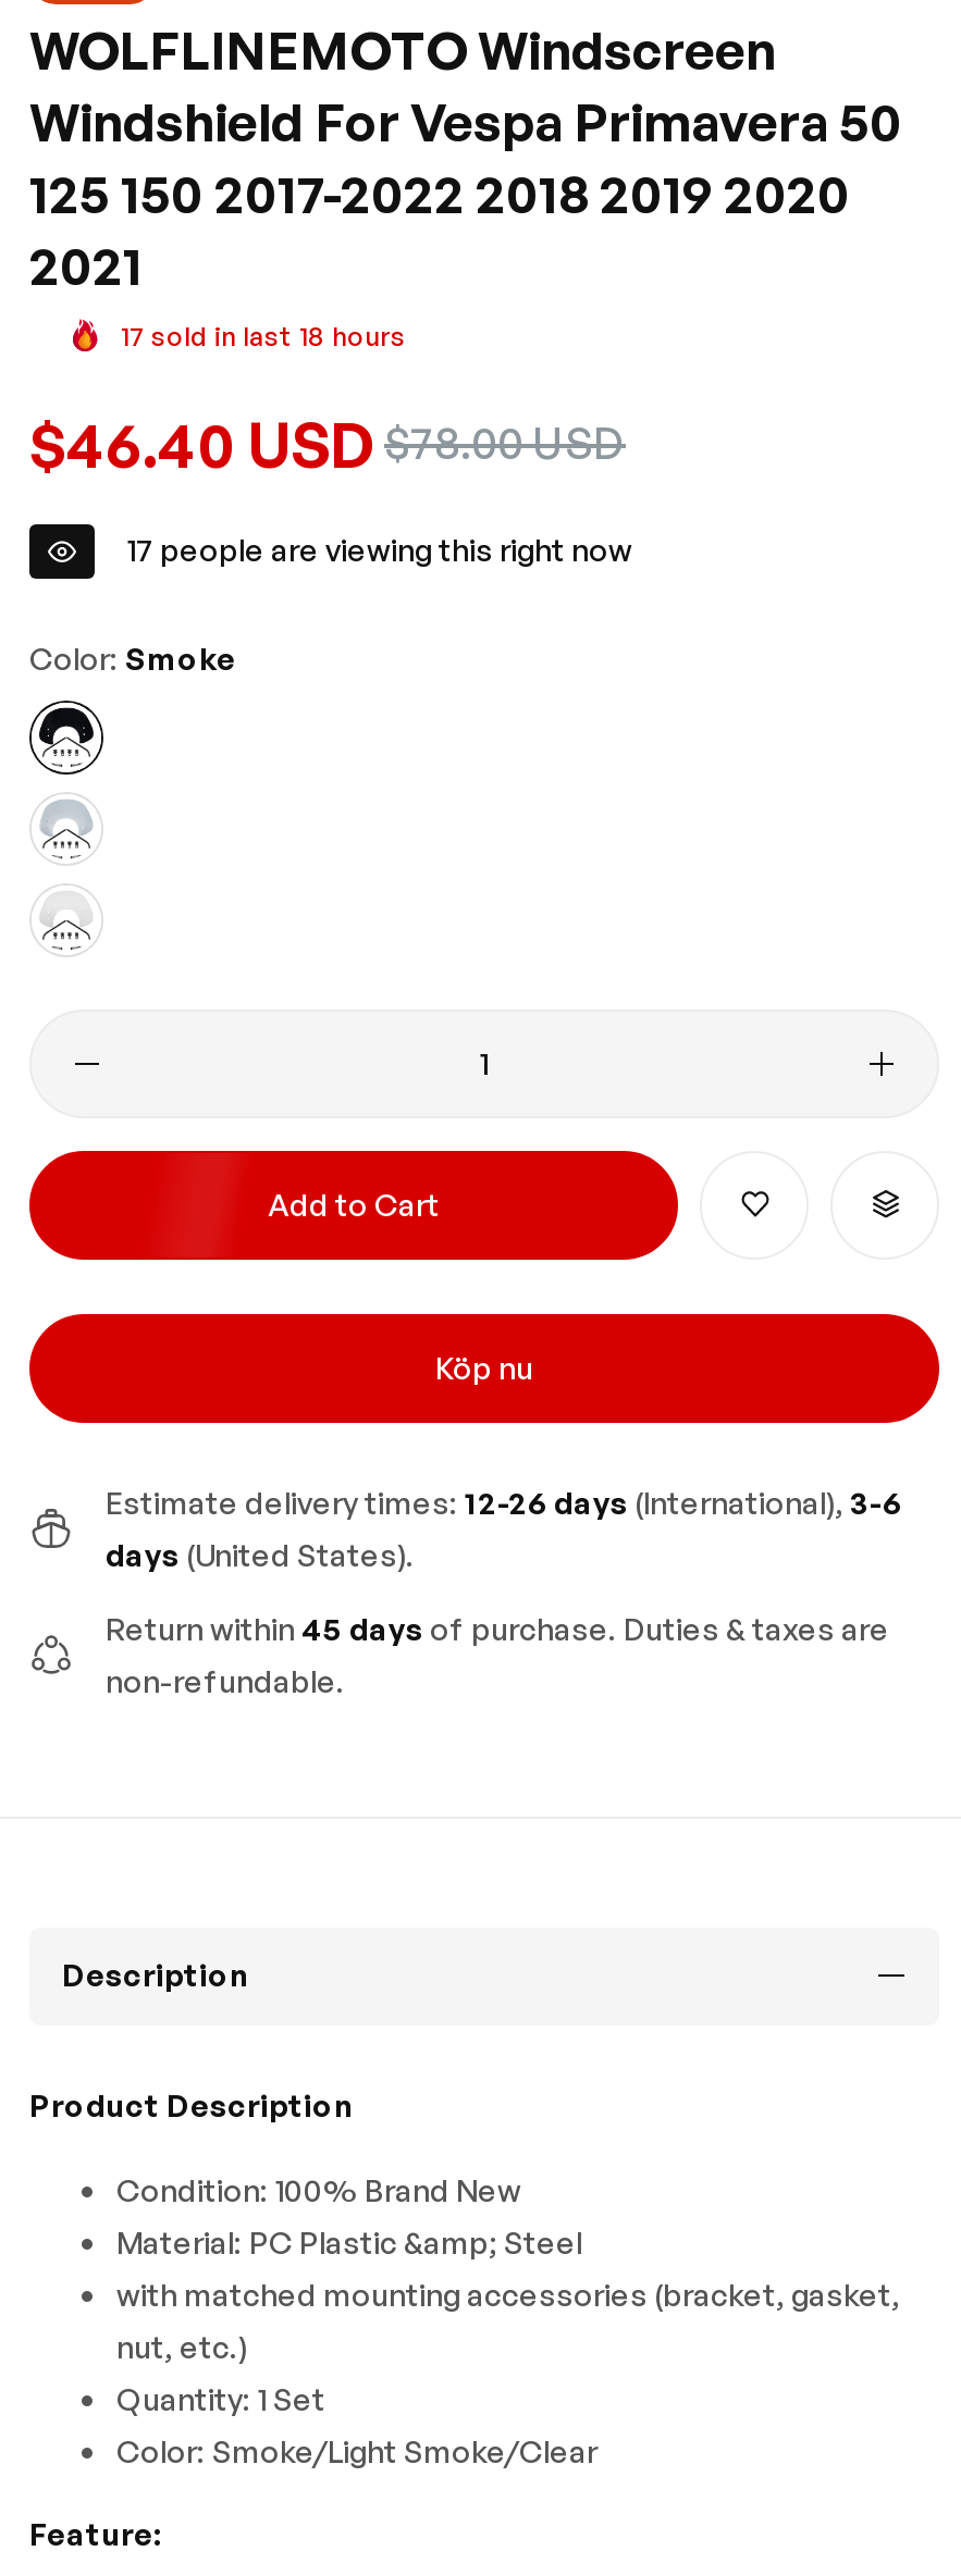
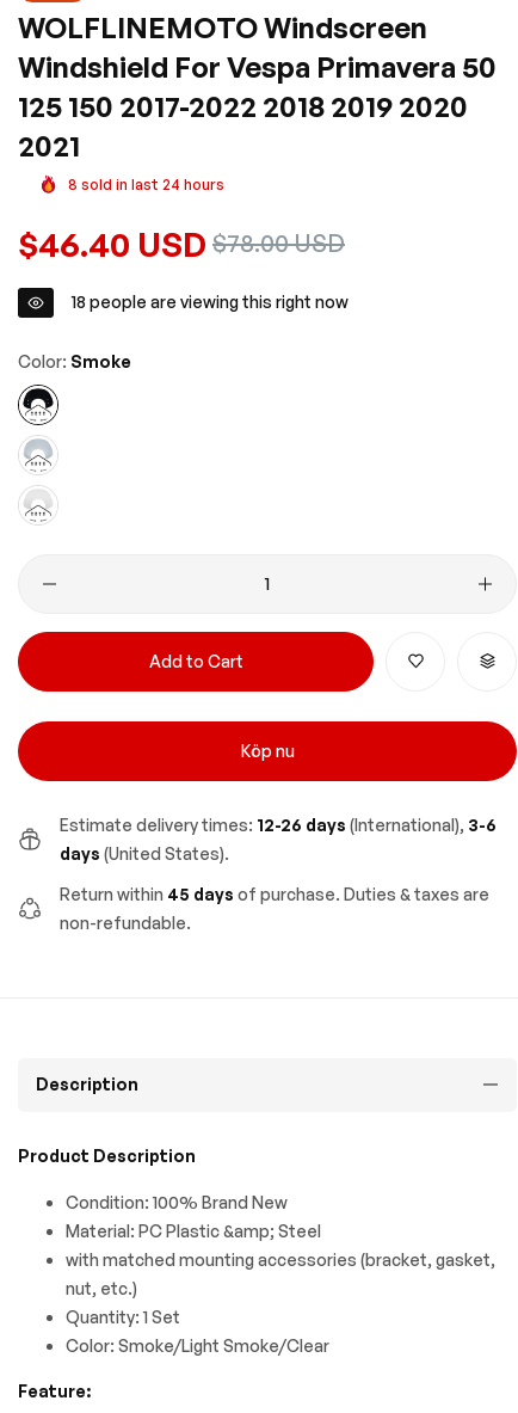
- 17 sold in last 18 hours
+ 8 sold in last 24 hours

- 17 people are viewing this right now
+ 18 people are viewing this right now
